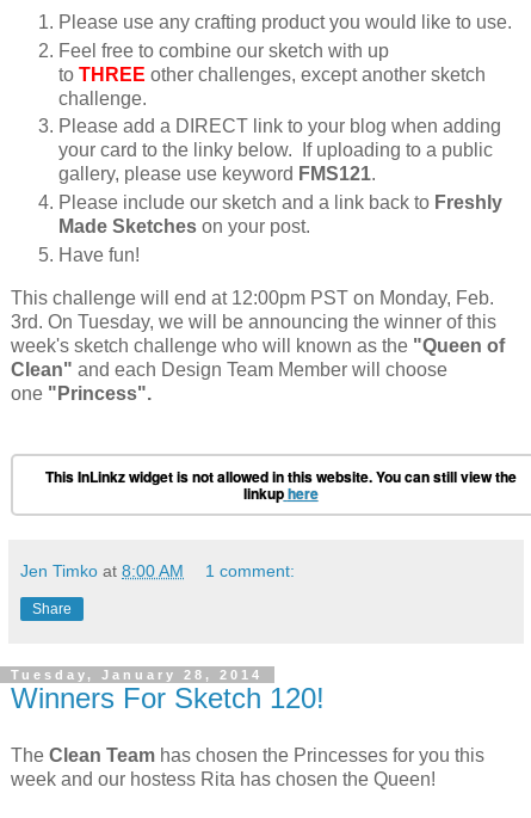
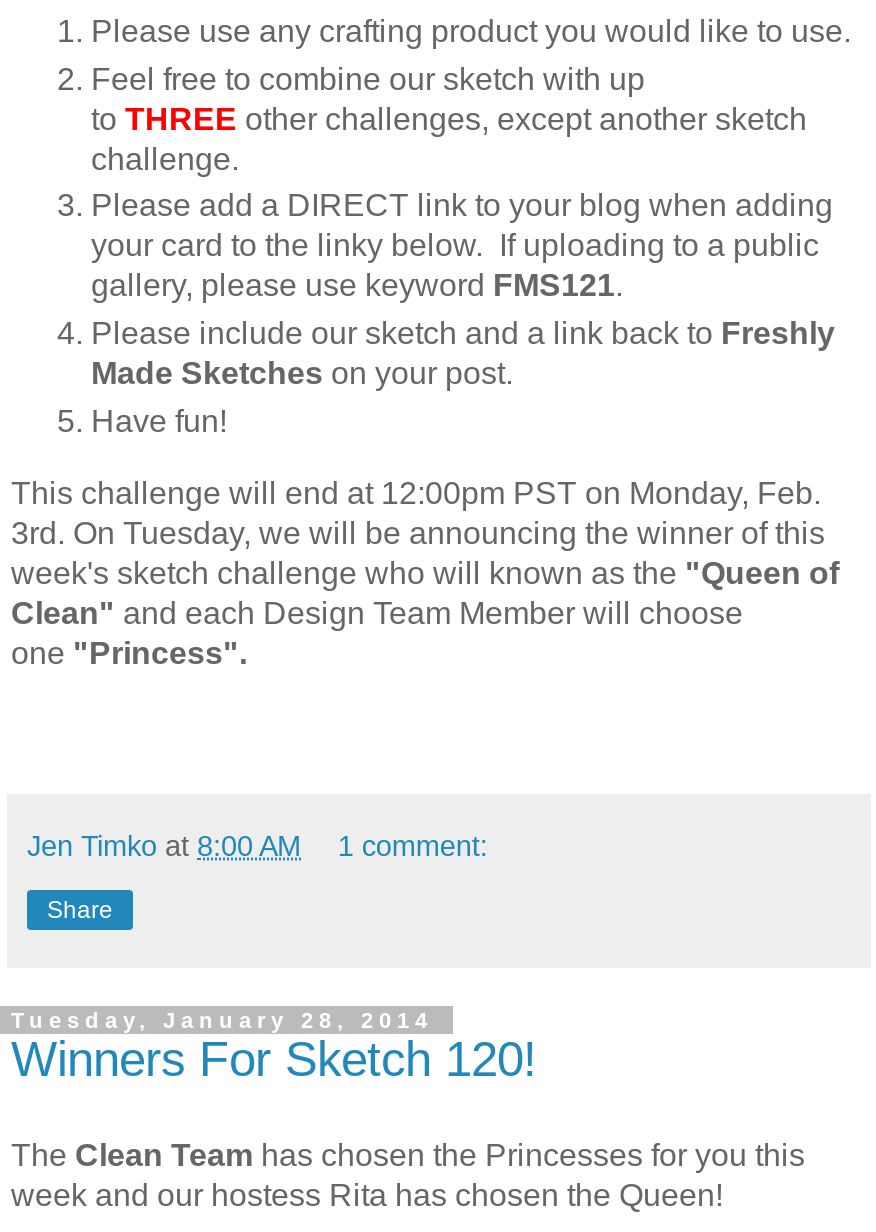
- This InLinkz widget is not allowed in this website. You can still view the
- linkup here
